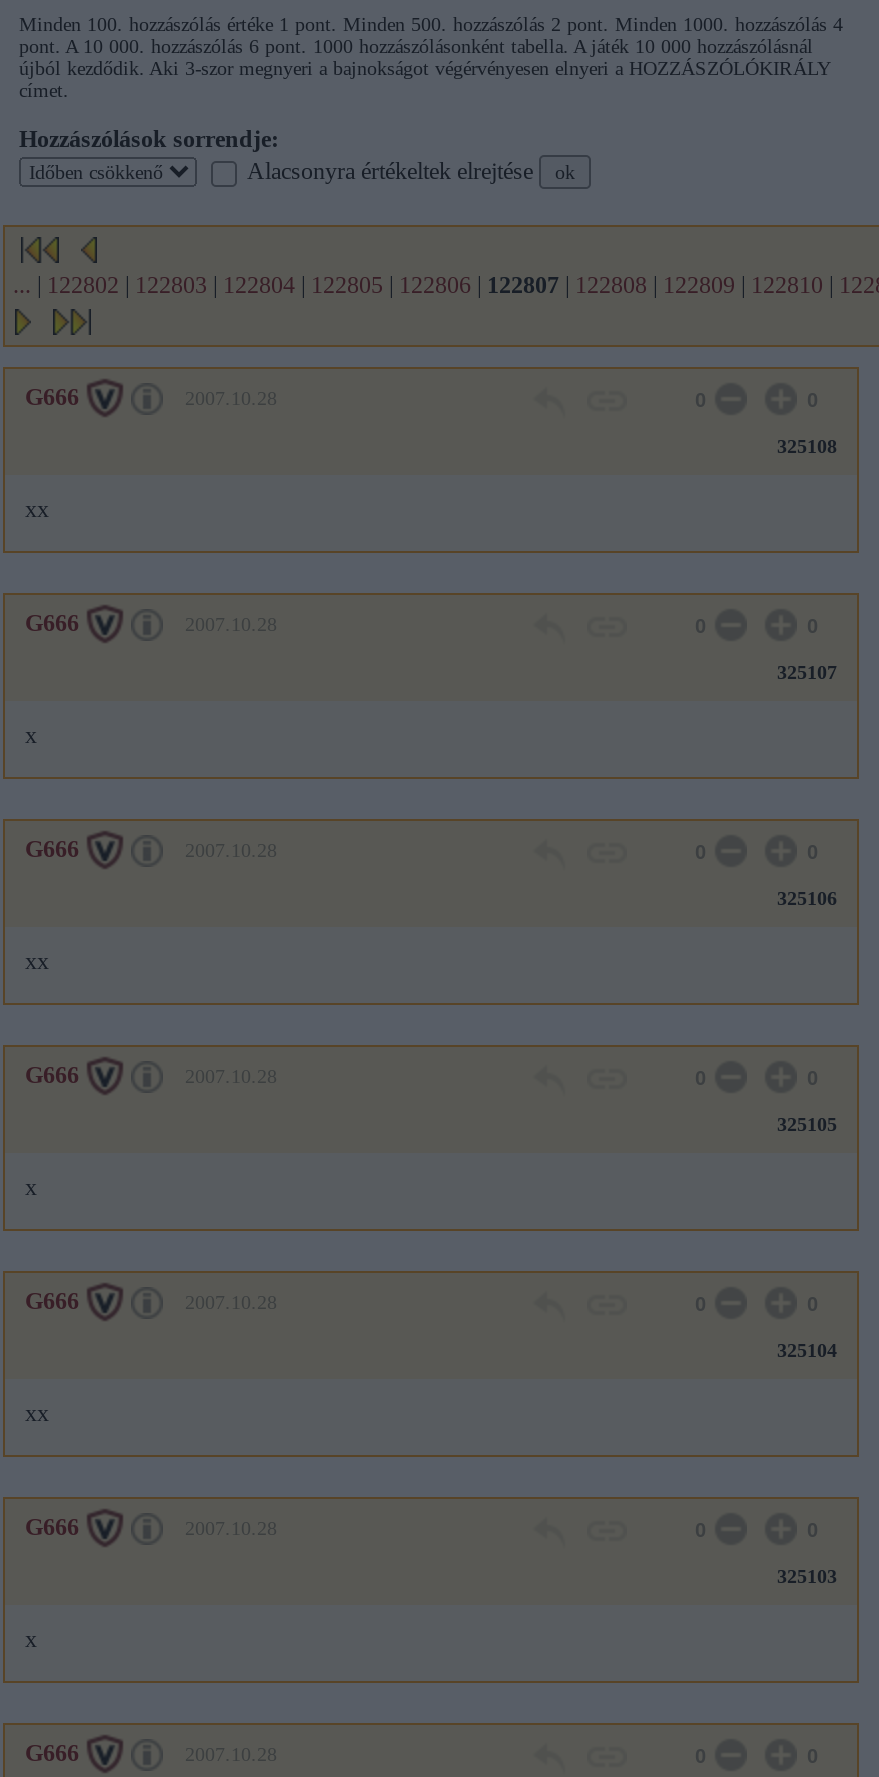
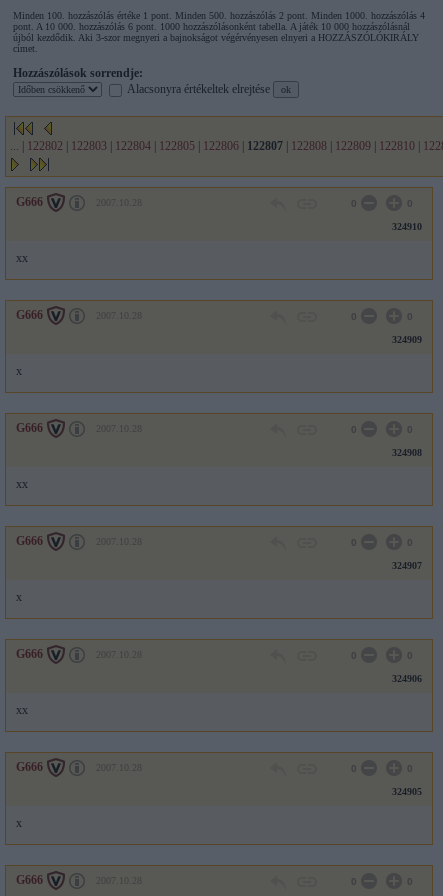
- 325108
+ 324910

- 325107
+ 324909

- 325106
+ 324908

- 325105
+ 324907

- 325104
+ 324906

- 325103
+ 324905
